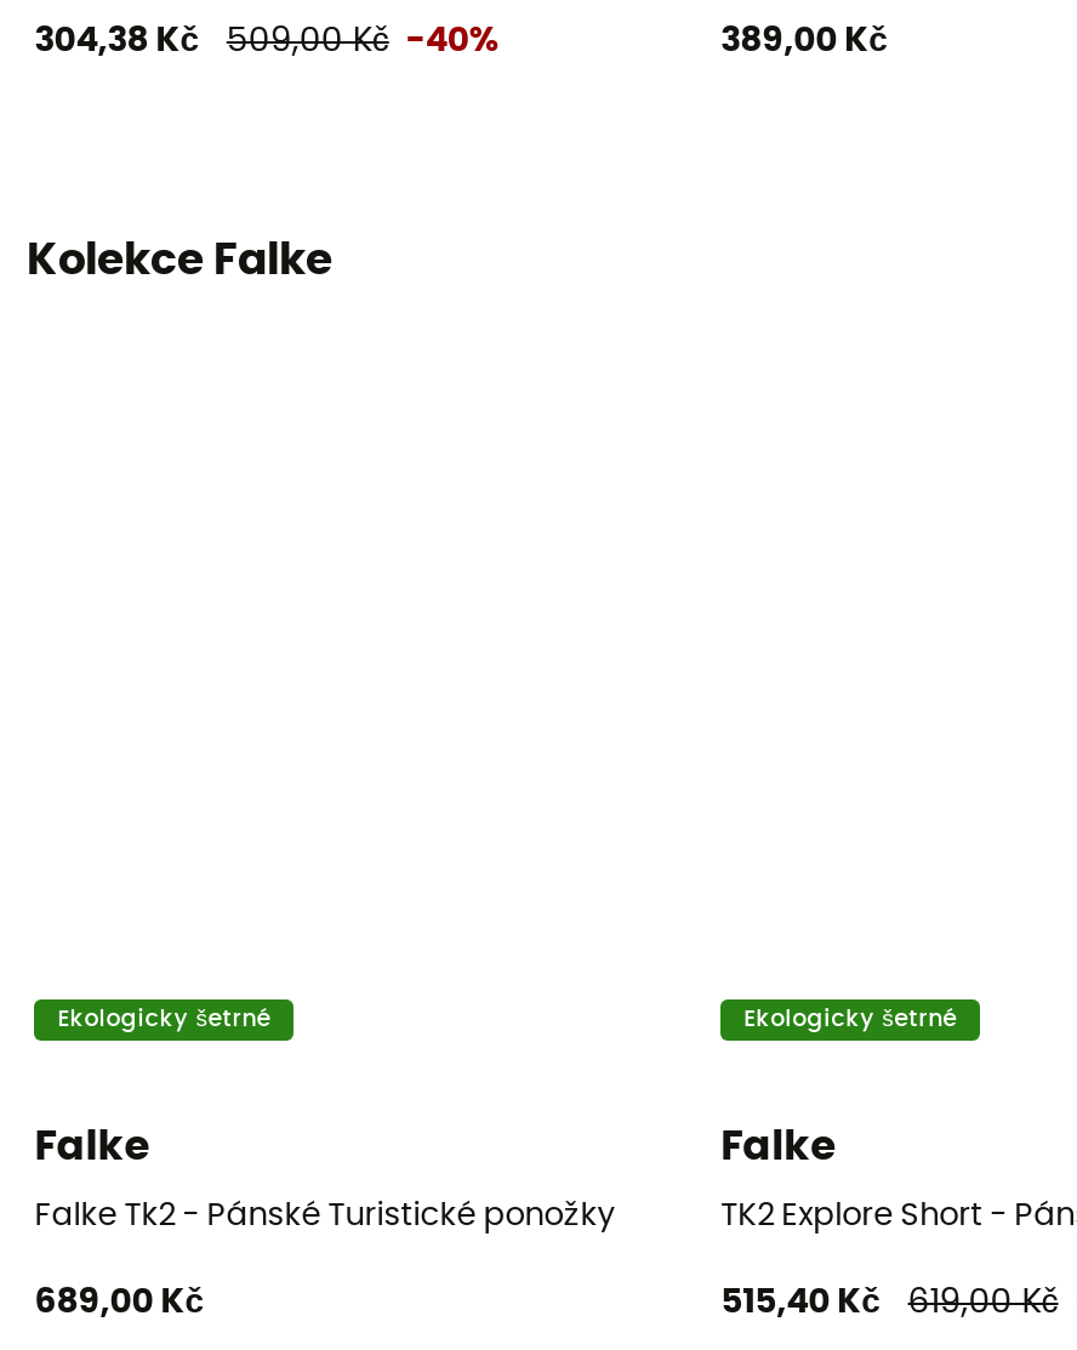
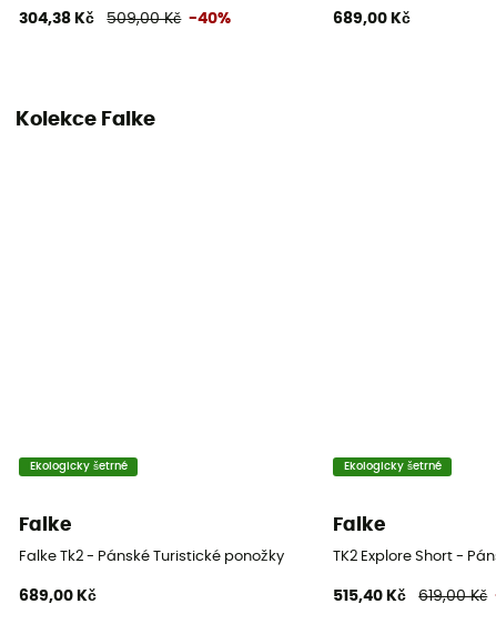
- 389,00 Kč
+ 689,00 Kč
